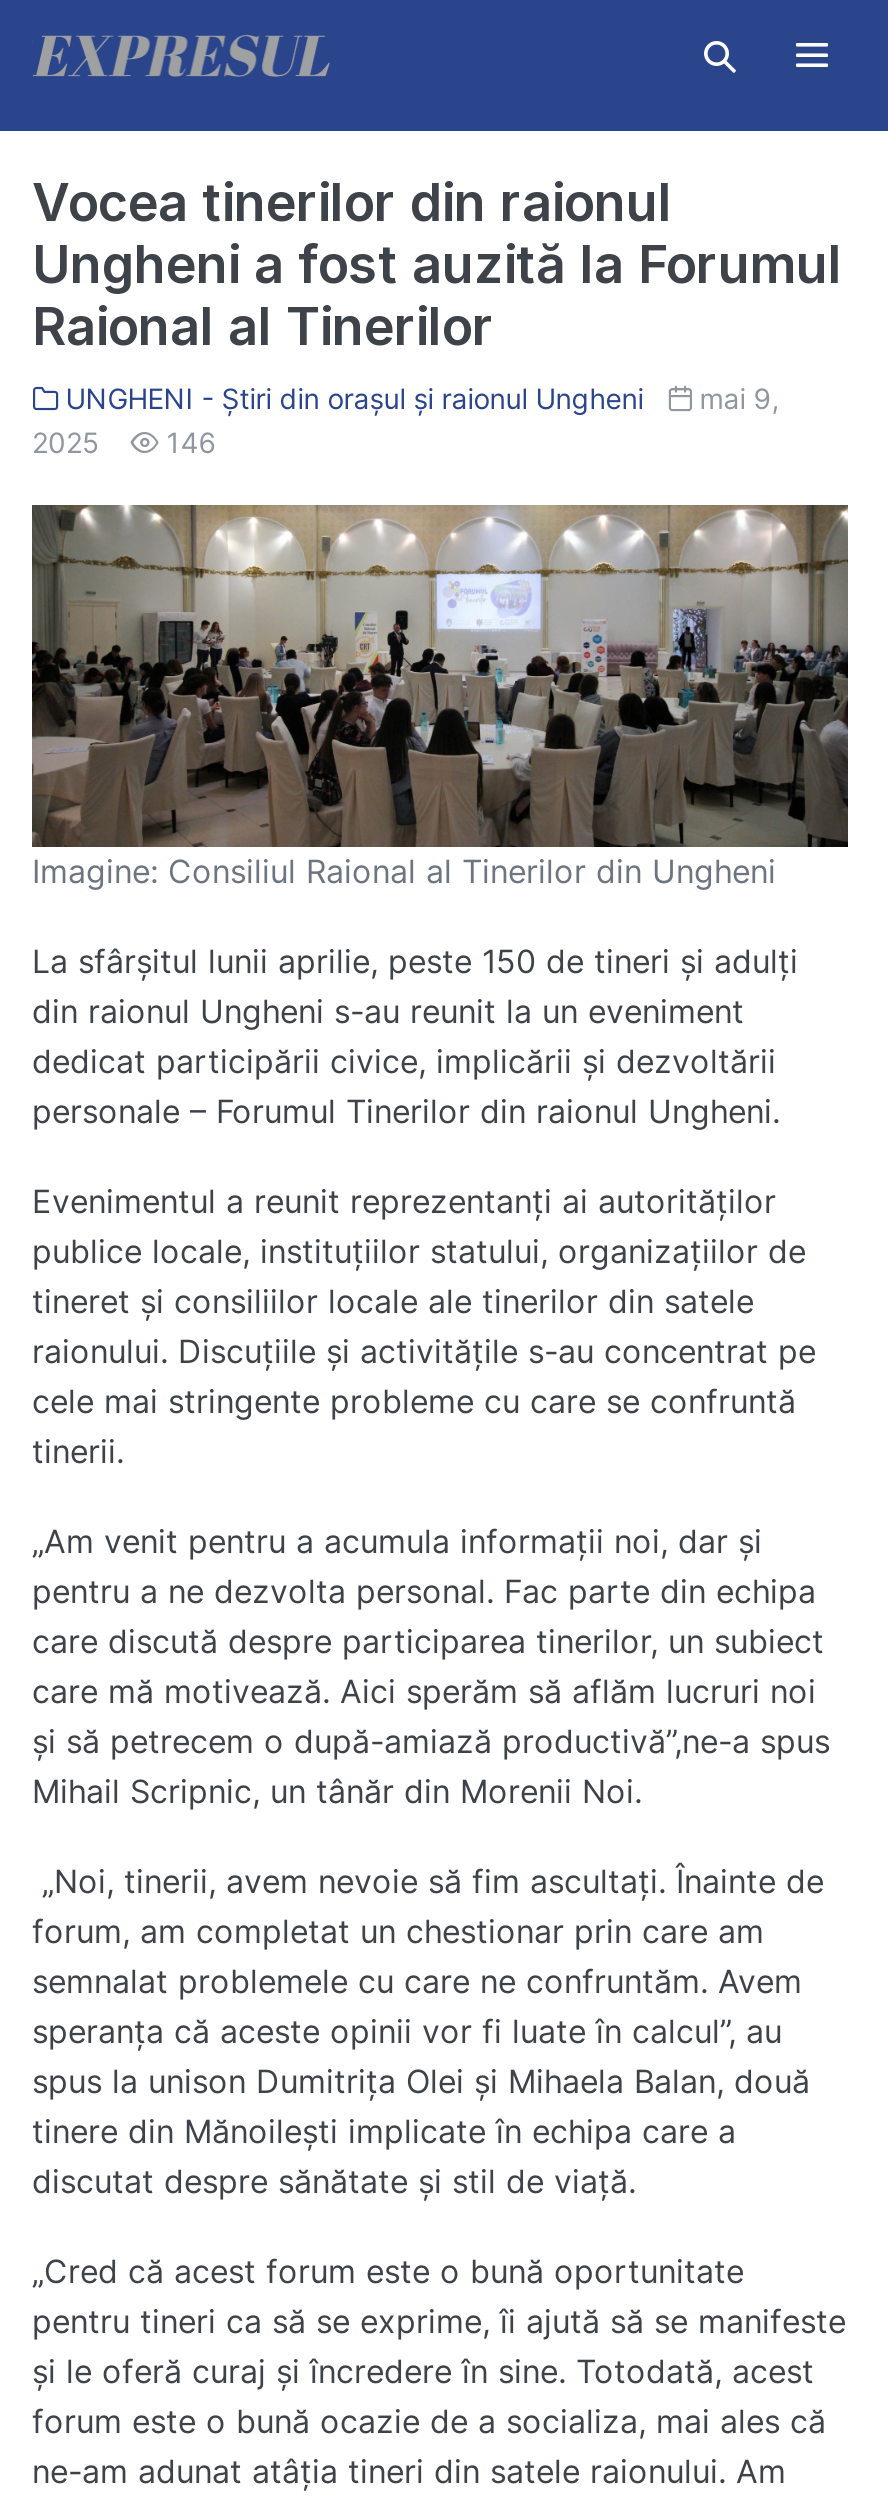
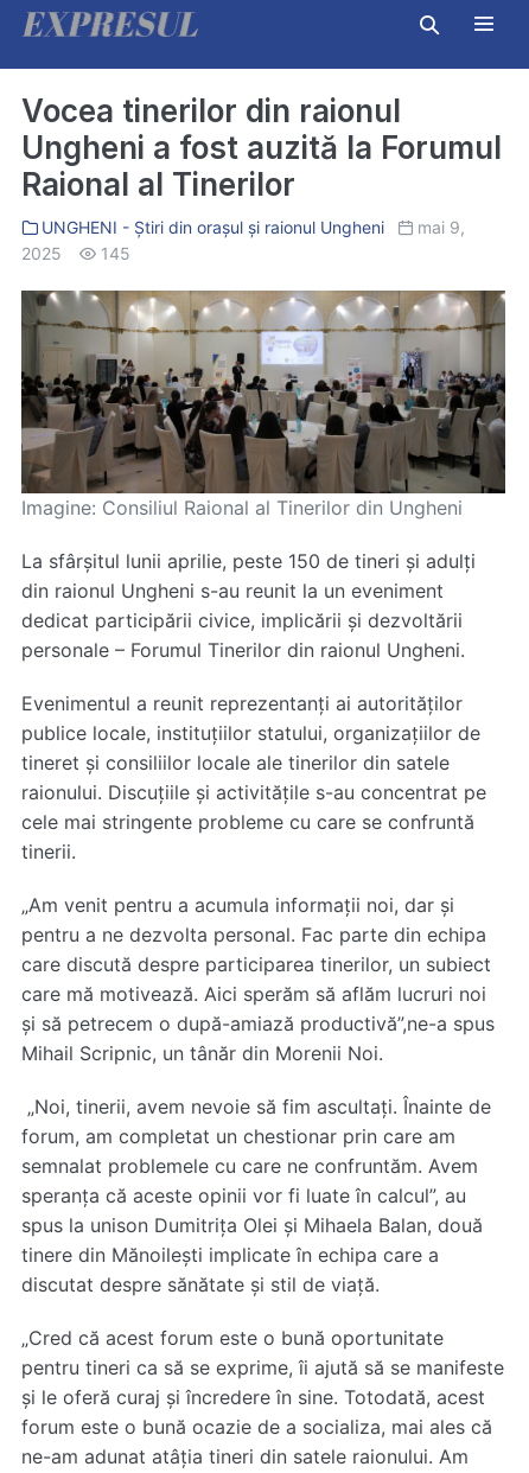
- 2025 146
+ 2025 145
